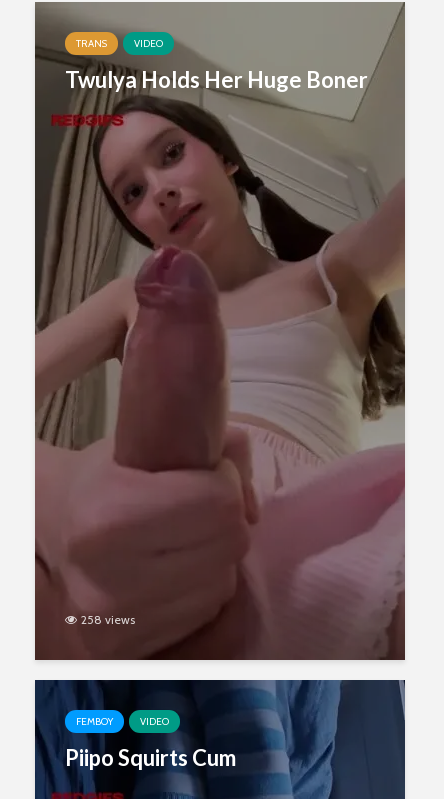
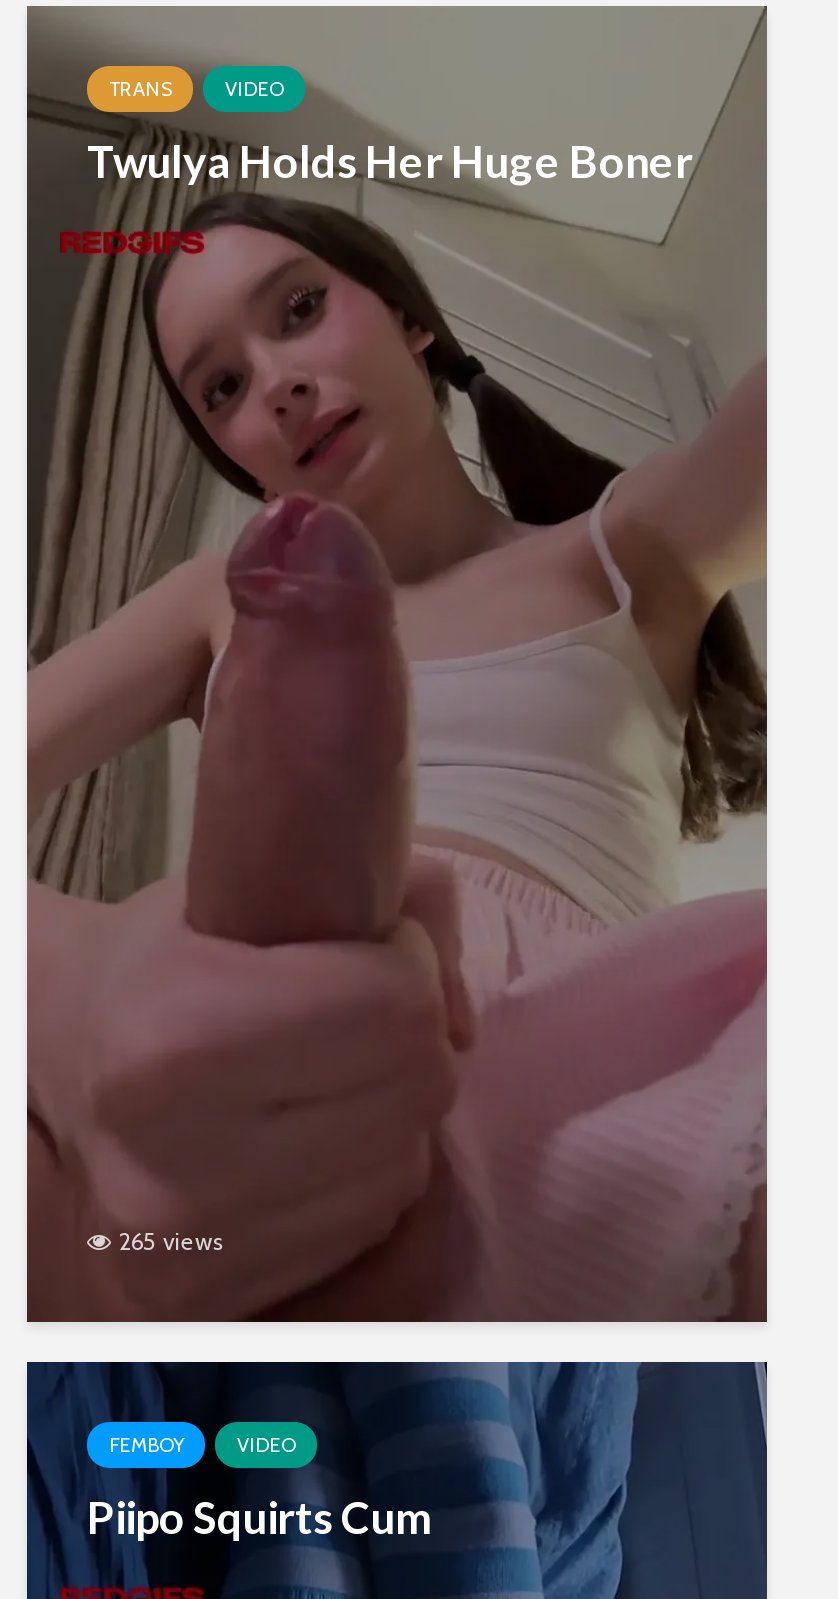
- 258 views
+ 265 views
